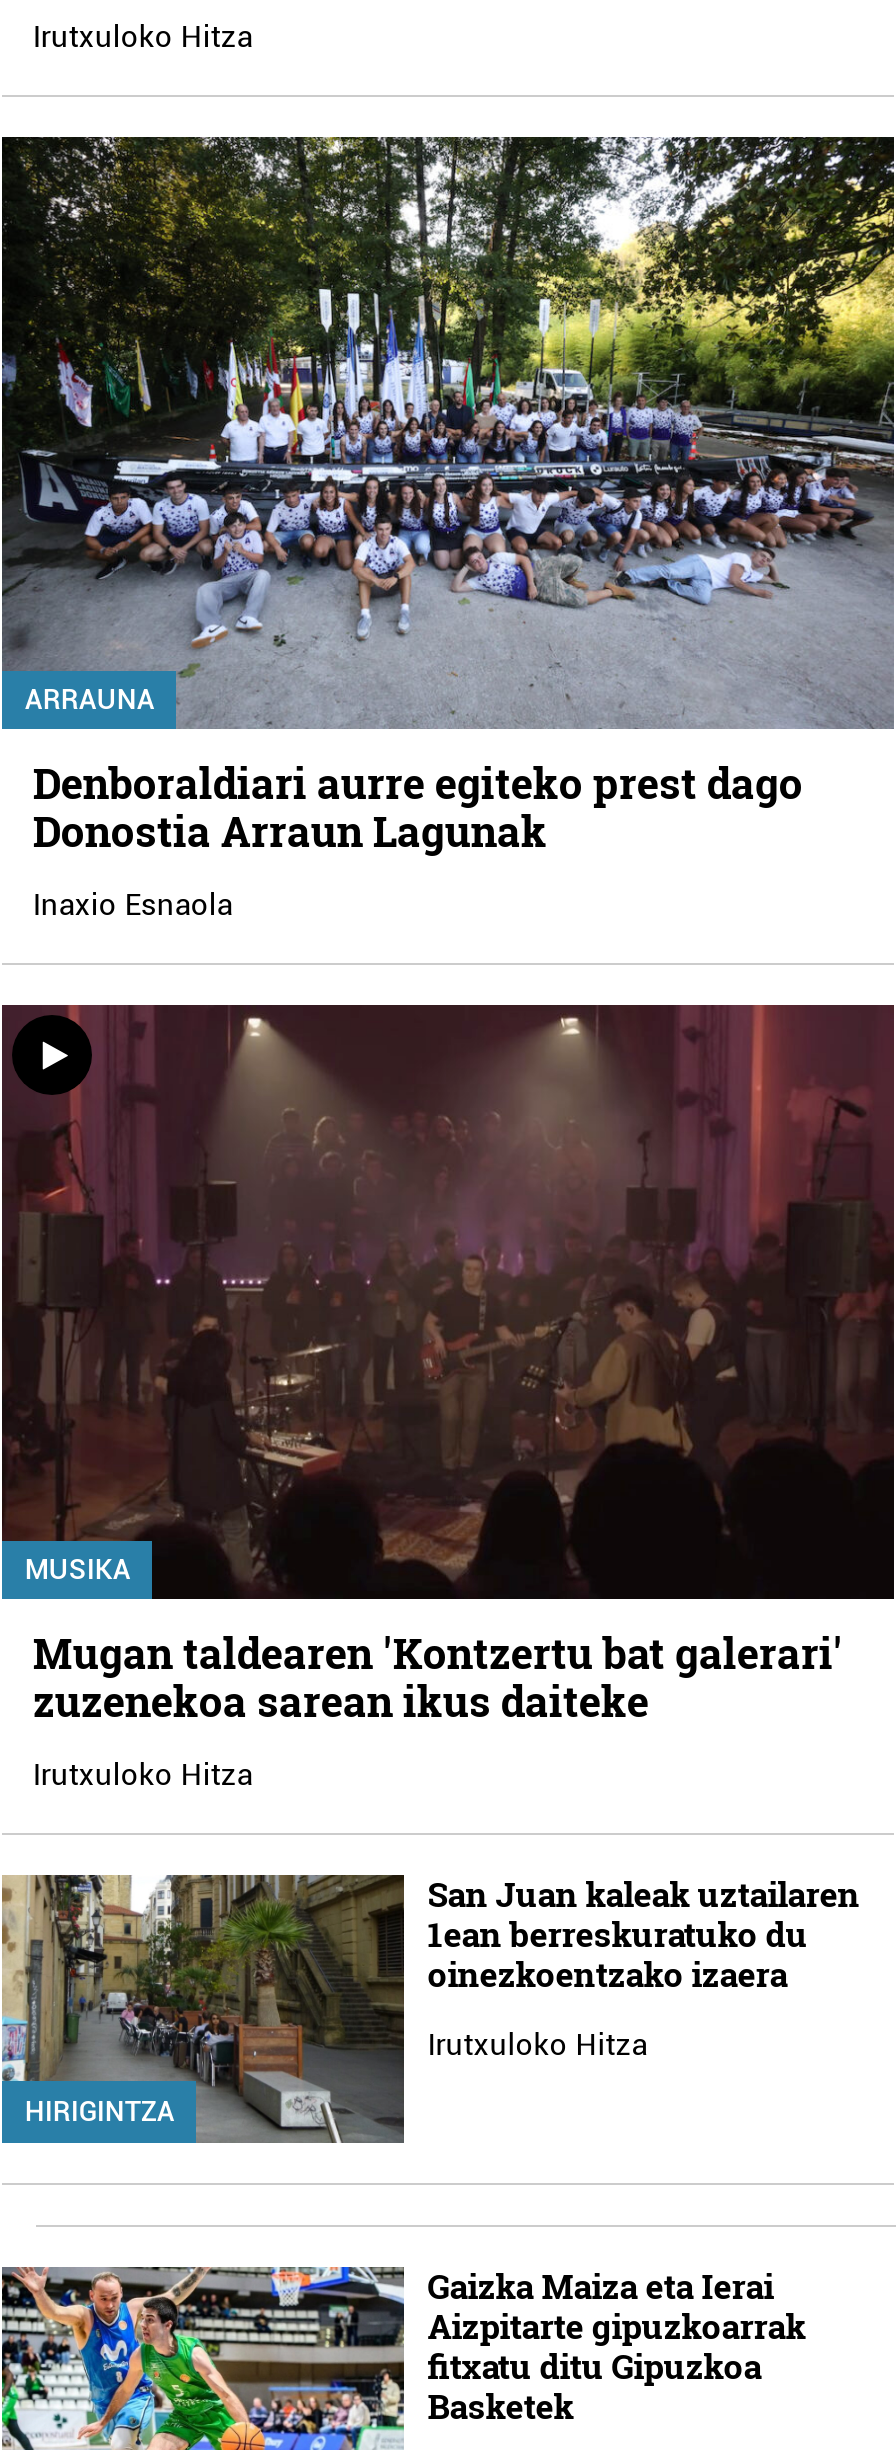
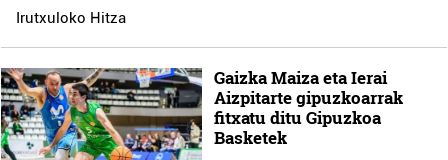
- [image]
- ARRAUNA
- Denboraldiari aurre egiteko prest dago
- Donostia Arraun Lagunak
- Inaxio Esnaola

- [image]
- MUSIKA
- Mugan taldearen 'Kontzertu bat galerari'
- zuzenekoa sarean ikus daiteke
- Irutxuloko Hitza

- [image]
- HIRIGINTZA

- San Juan kaleak uztailaren
- 1ean berreskuratuko du
- oinezkoentzako izaera
- Irutxuloko Hitza
